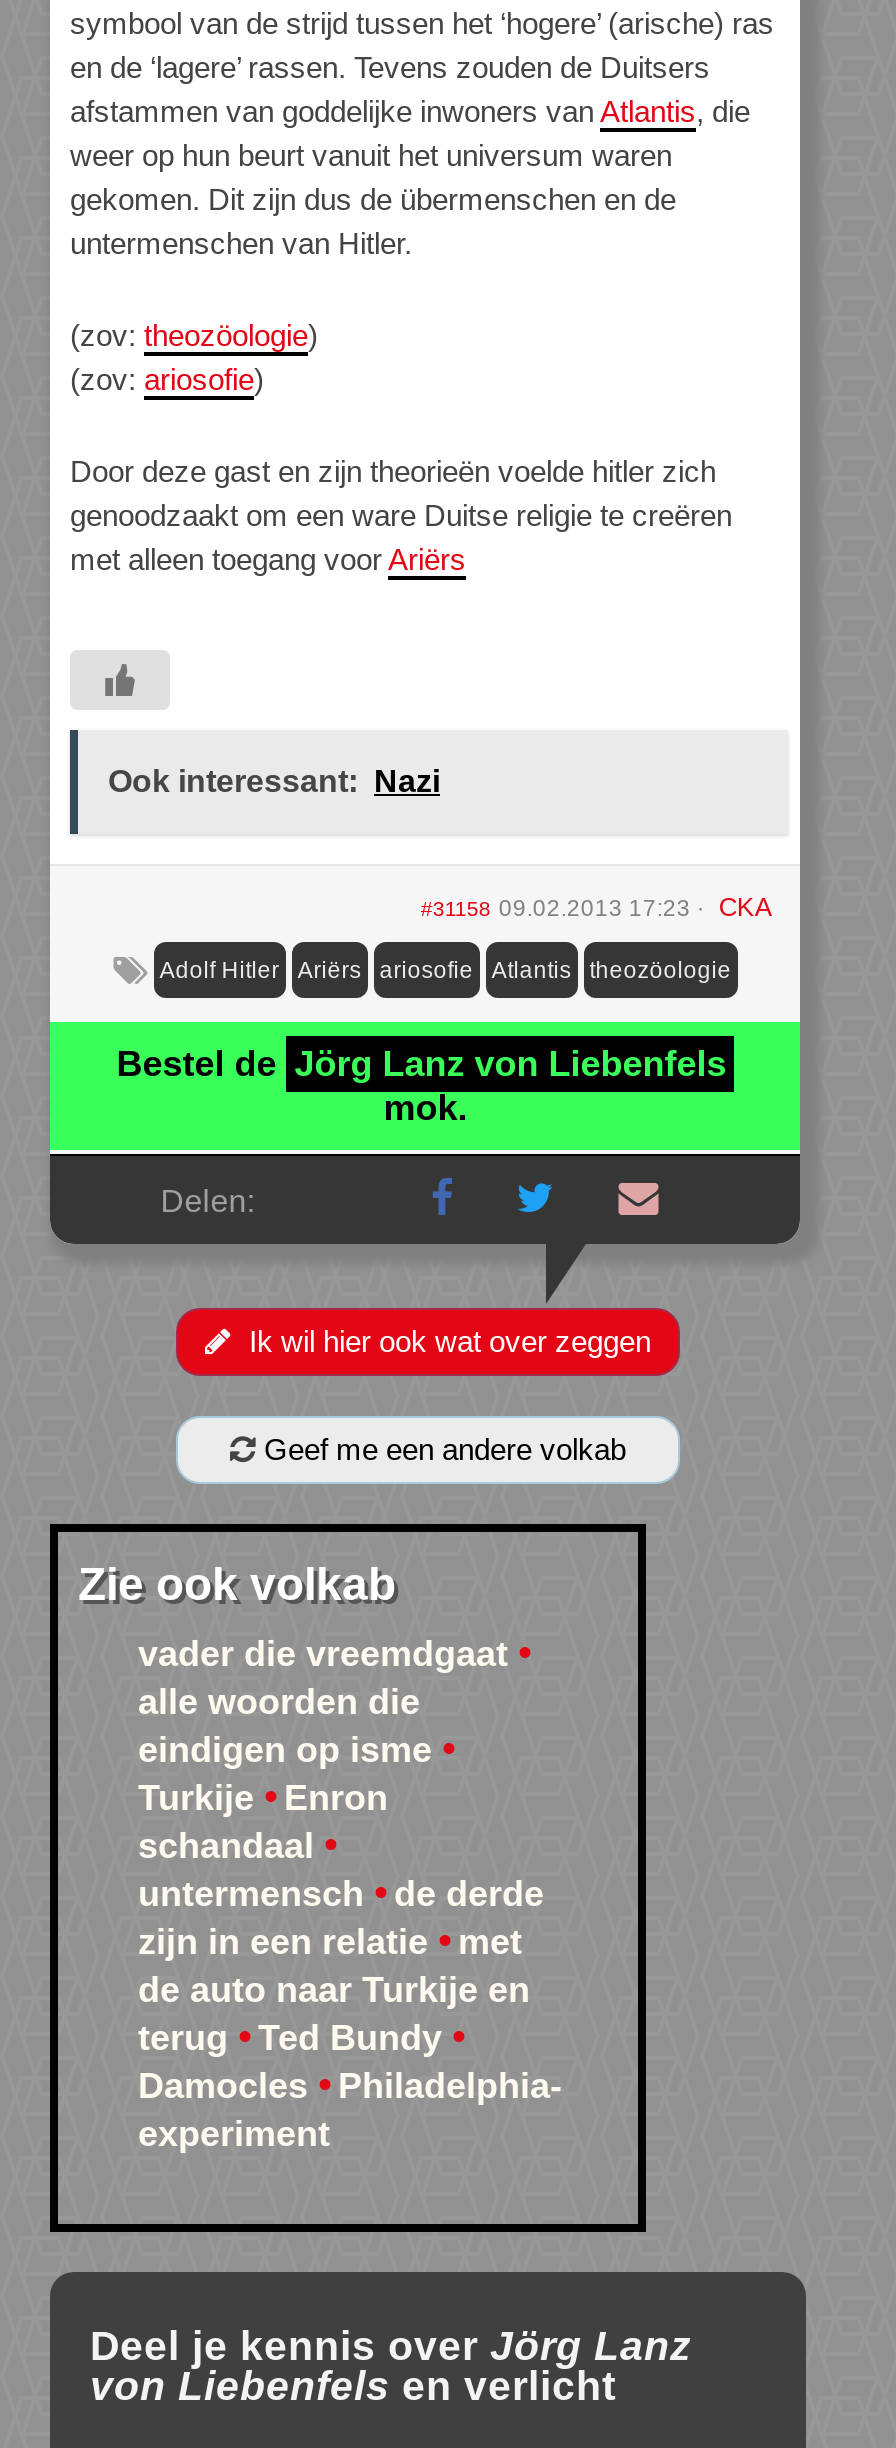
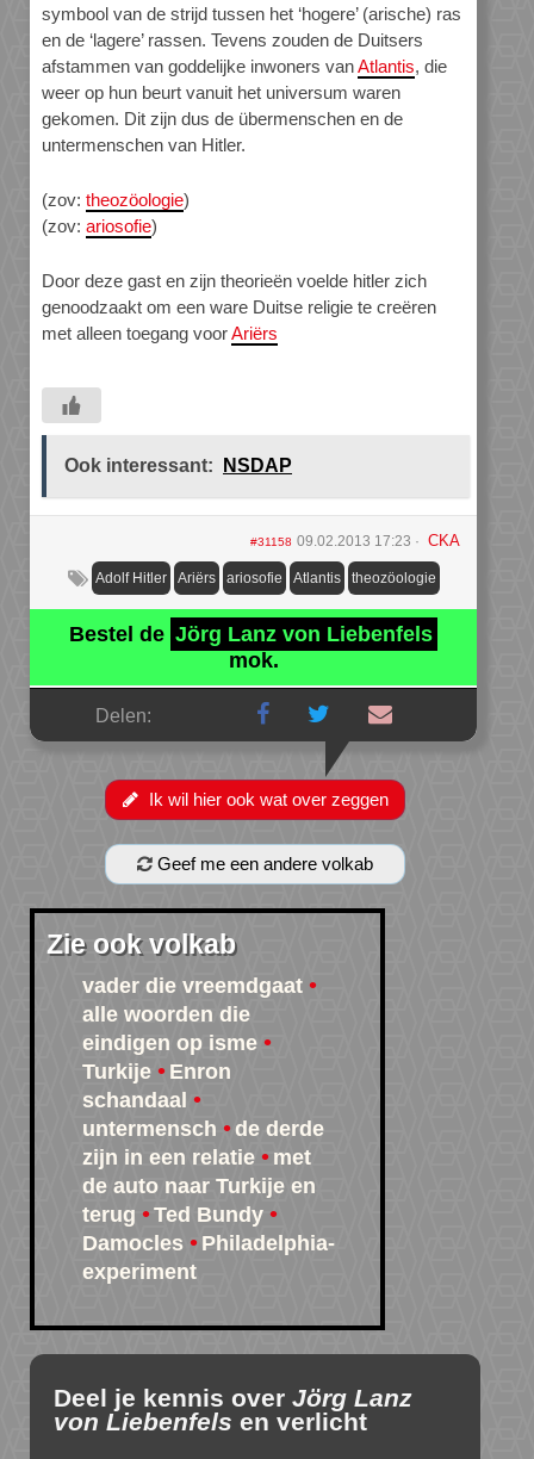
- Ook interessant: Nazi
+ Ook interessant: NSDAP
